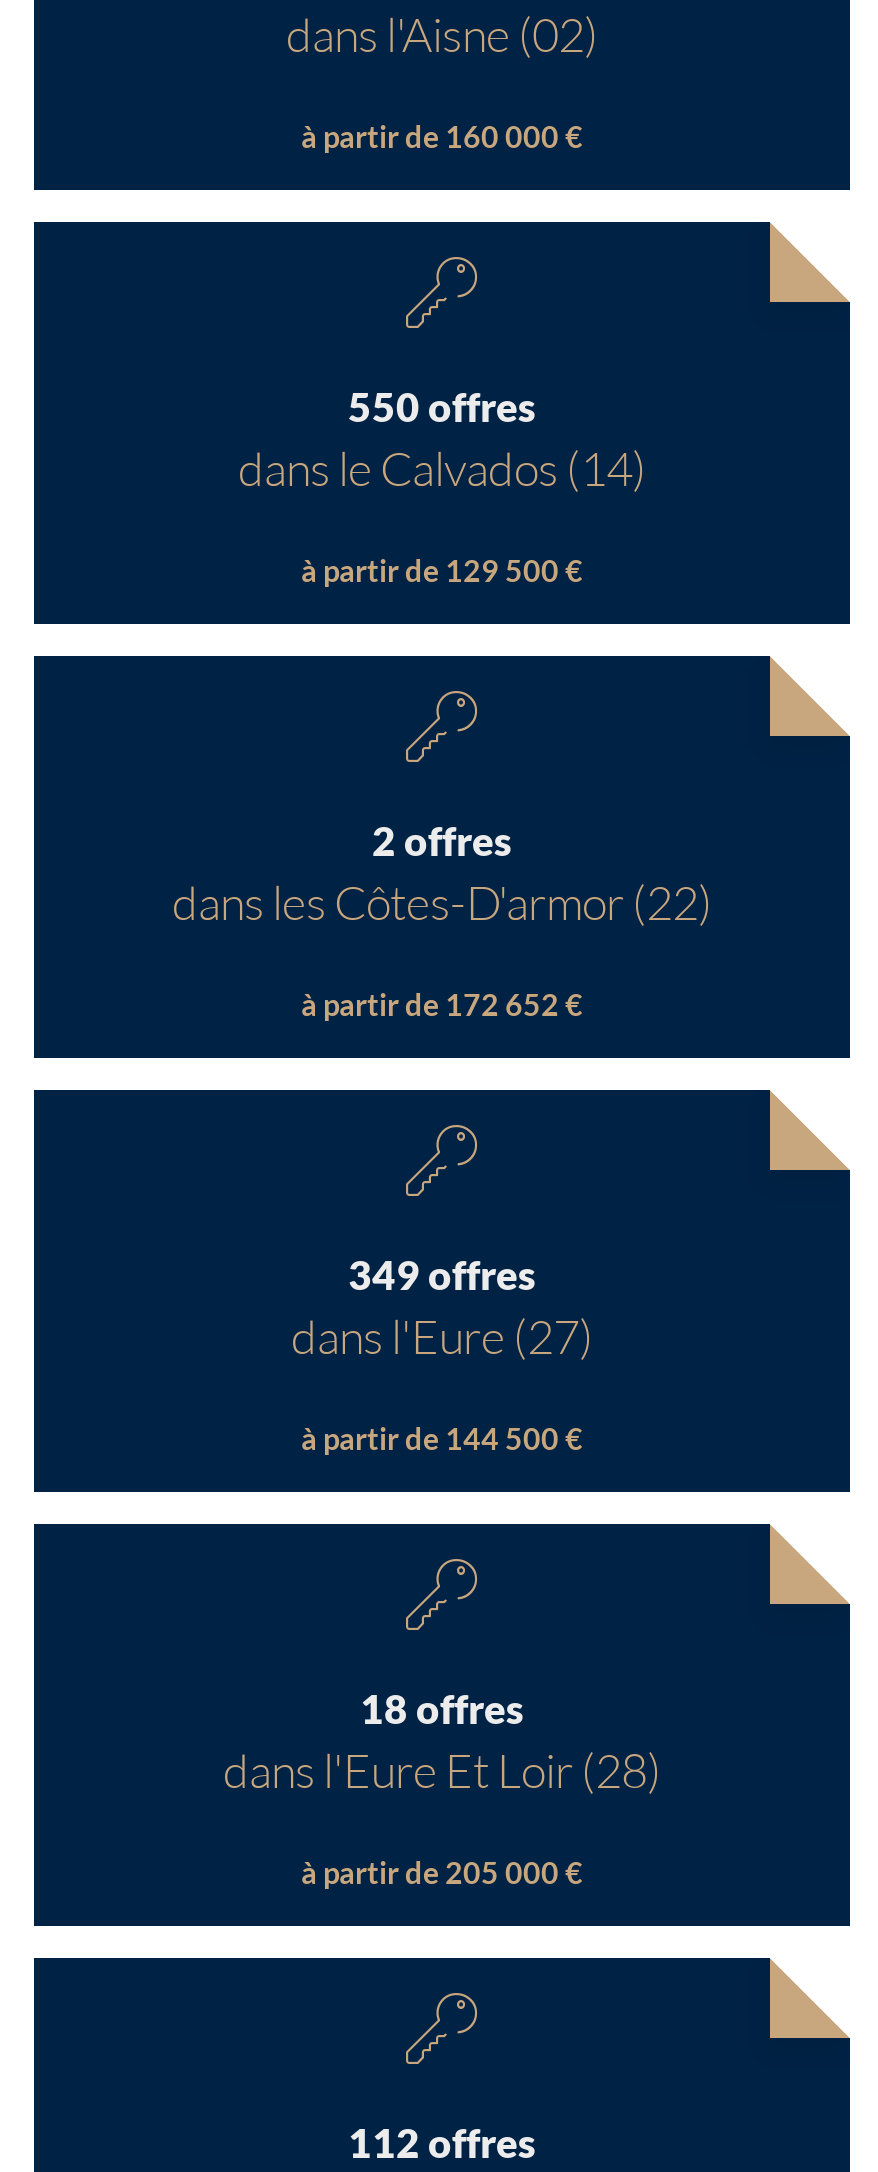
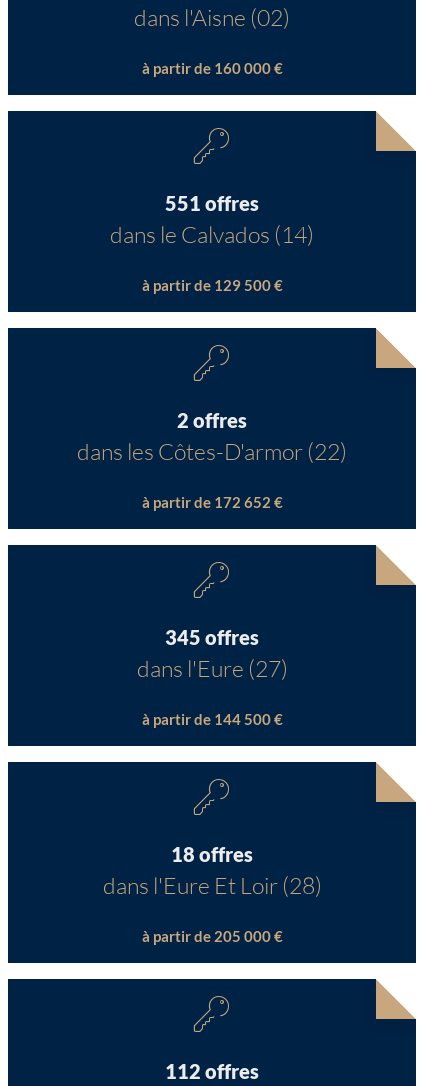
- 550 offres
+ 551 offres

- 349 offres
+ 345 offres
